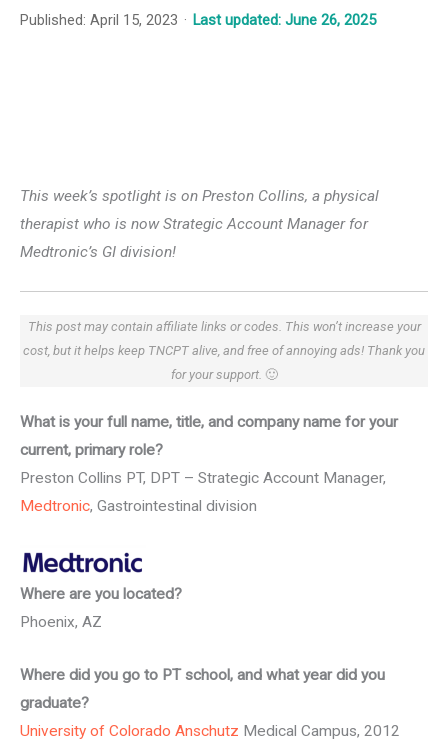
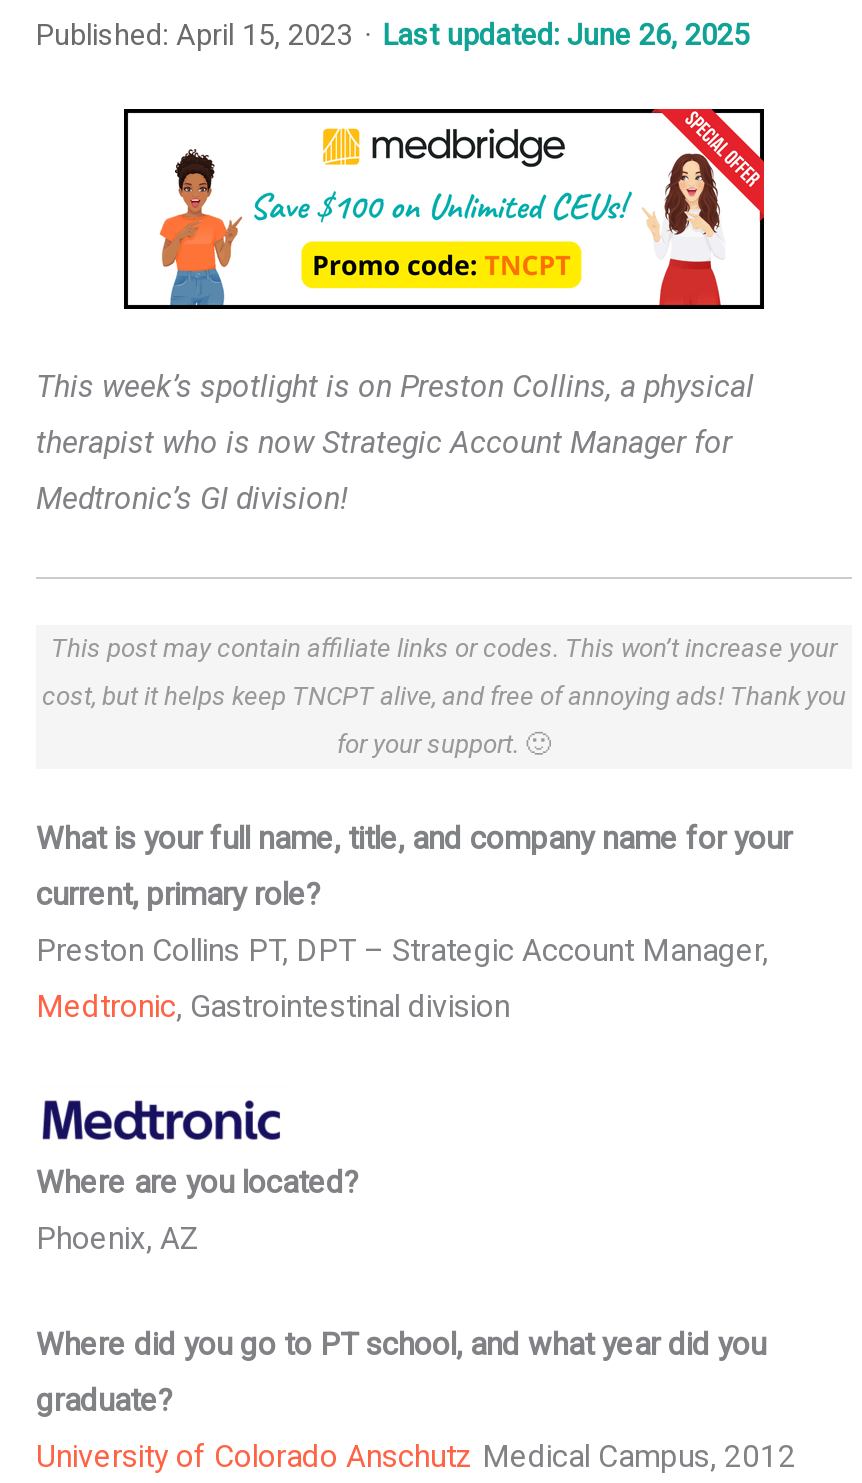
+ [image]
